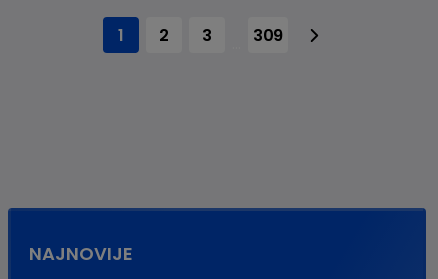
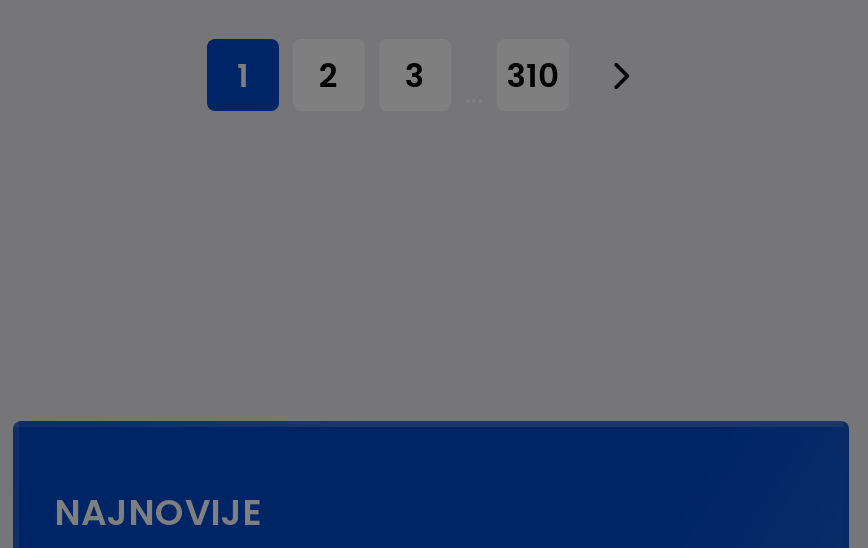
- 1 2 3 ... 309
+ 1 2 3 ... 310
